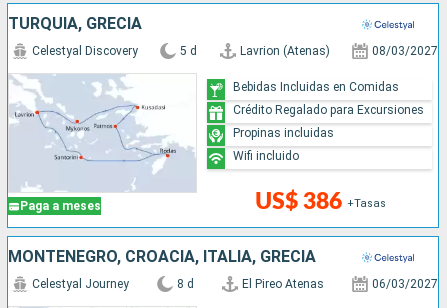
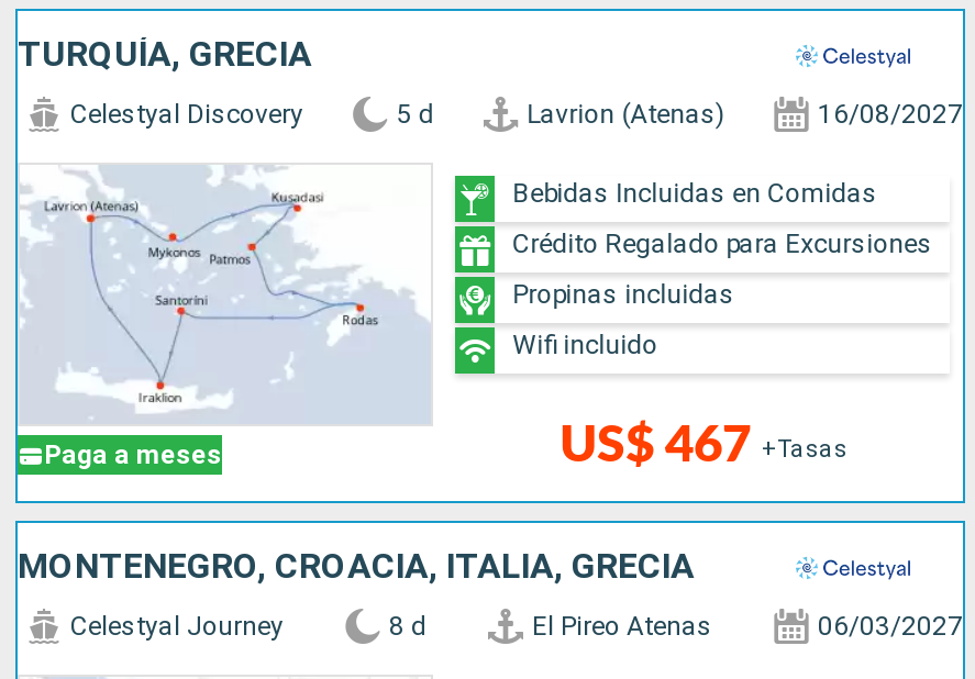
- 08/03/2027
+ 16/08/2027

- [image]
+ [image]

- US$ 386 +Tasas
+ US$ 467 +Tasas
